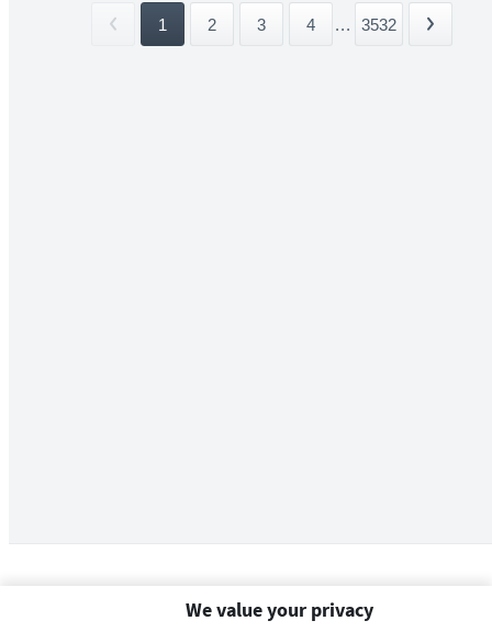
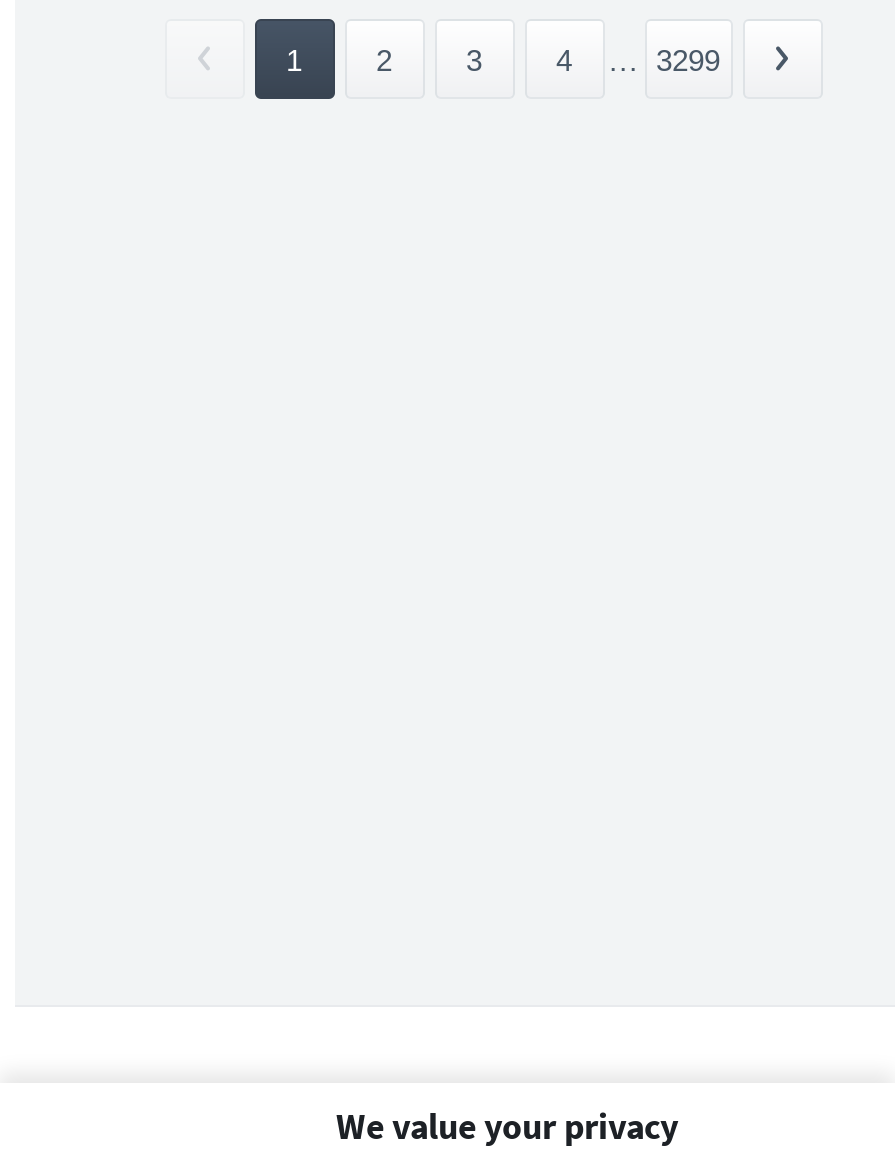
- 4 ... 3532
+ 4 ... 3299
